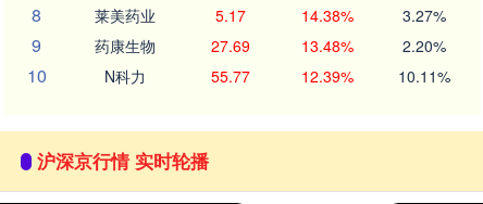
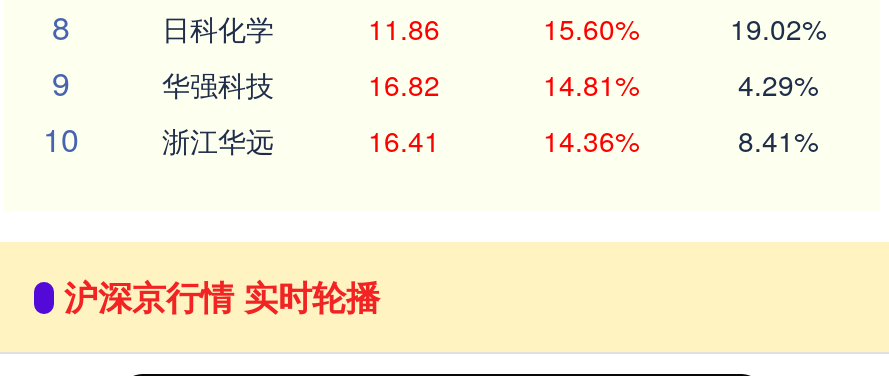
- 莱美药业
- 5.17
- 14.38%
- 3.27%
+ 日科化学
+ 11.86
+ 15.60%
+ 19.02%

- 药康生物
- 27.69
- 13.48%
- 2.20%
+ 华强科技
+ 16.82
+ 14.81%
+ 4.29%

- N科力
- 55.77
- 12.39%
- 10.11%
+ 浙江华远
+ 16.41
+ 14.36%
+ 8.41%
